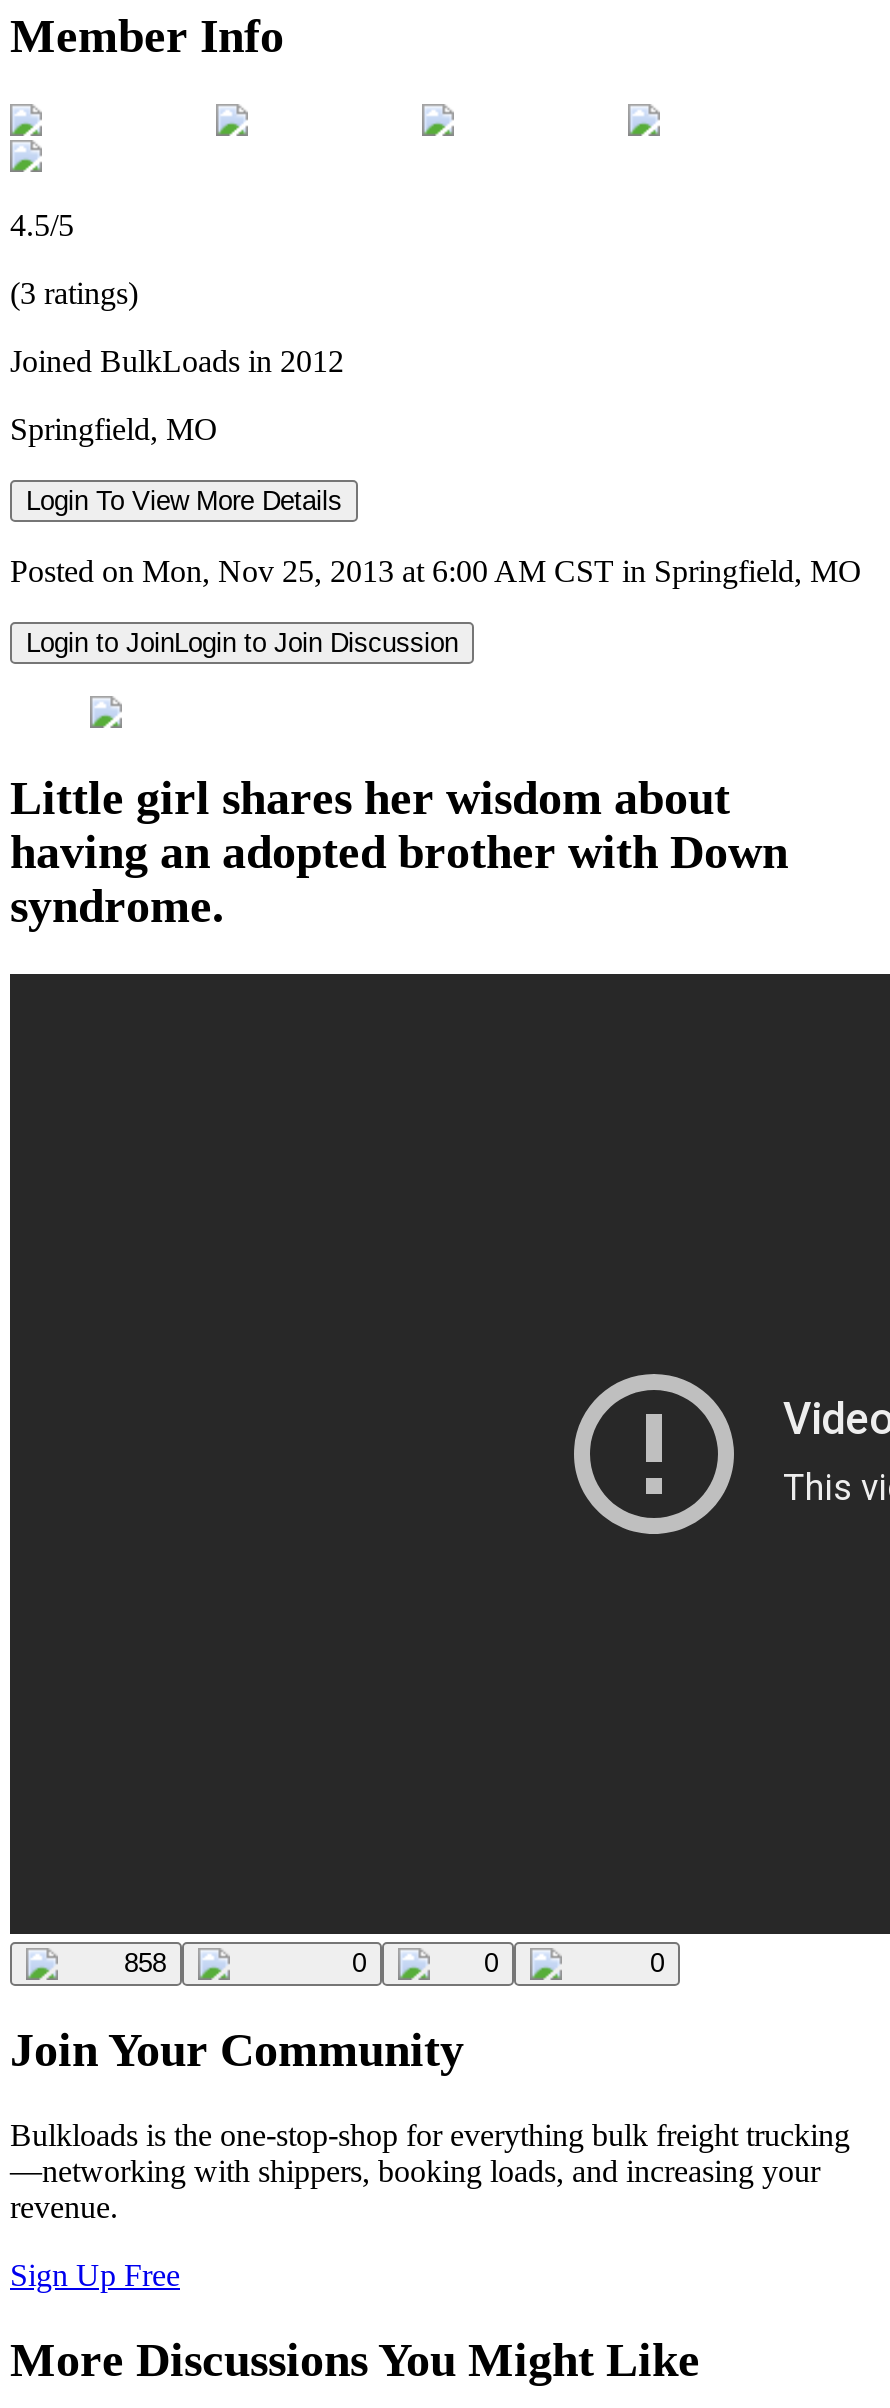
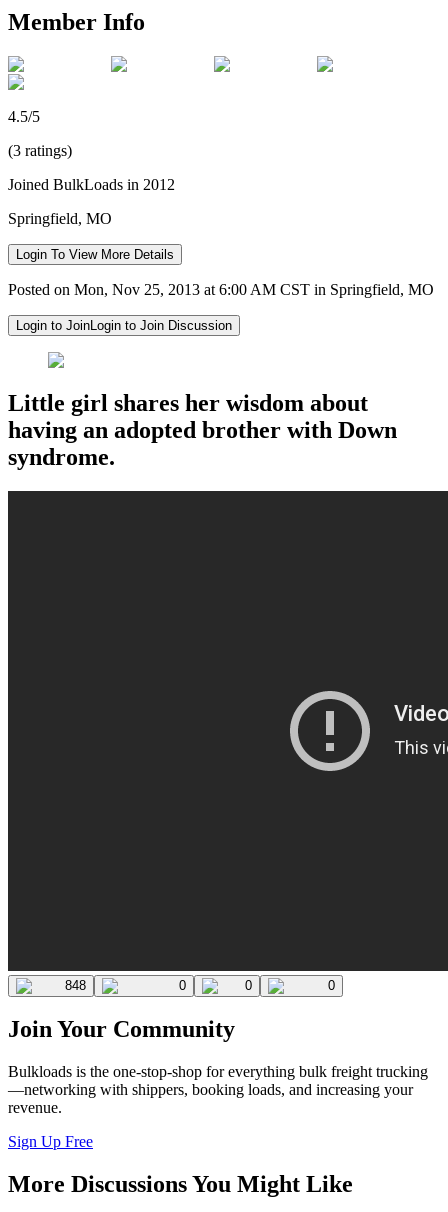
- 858
+ 848
